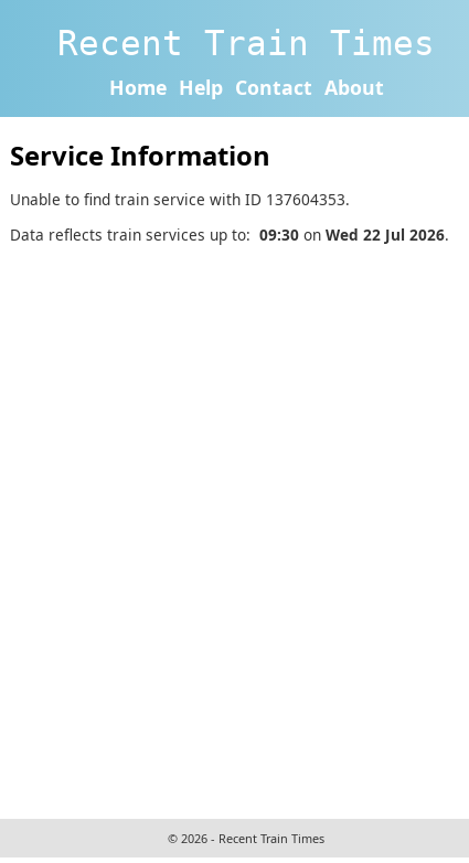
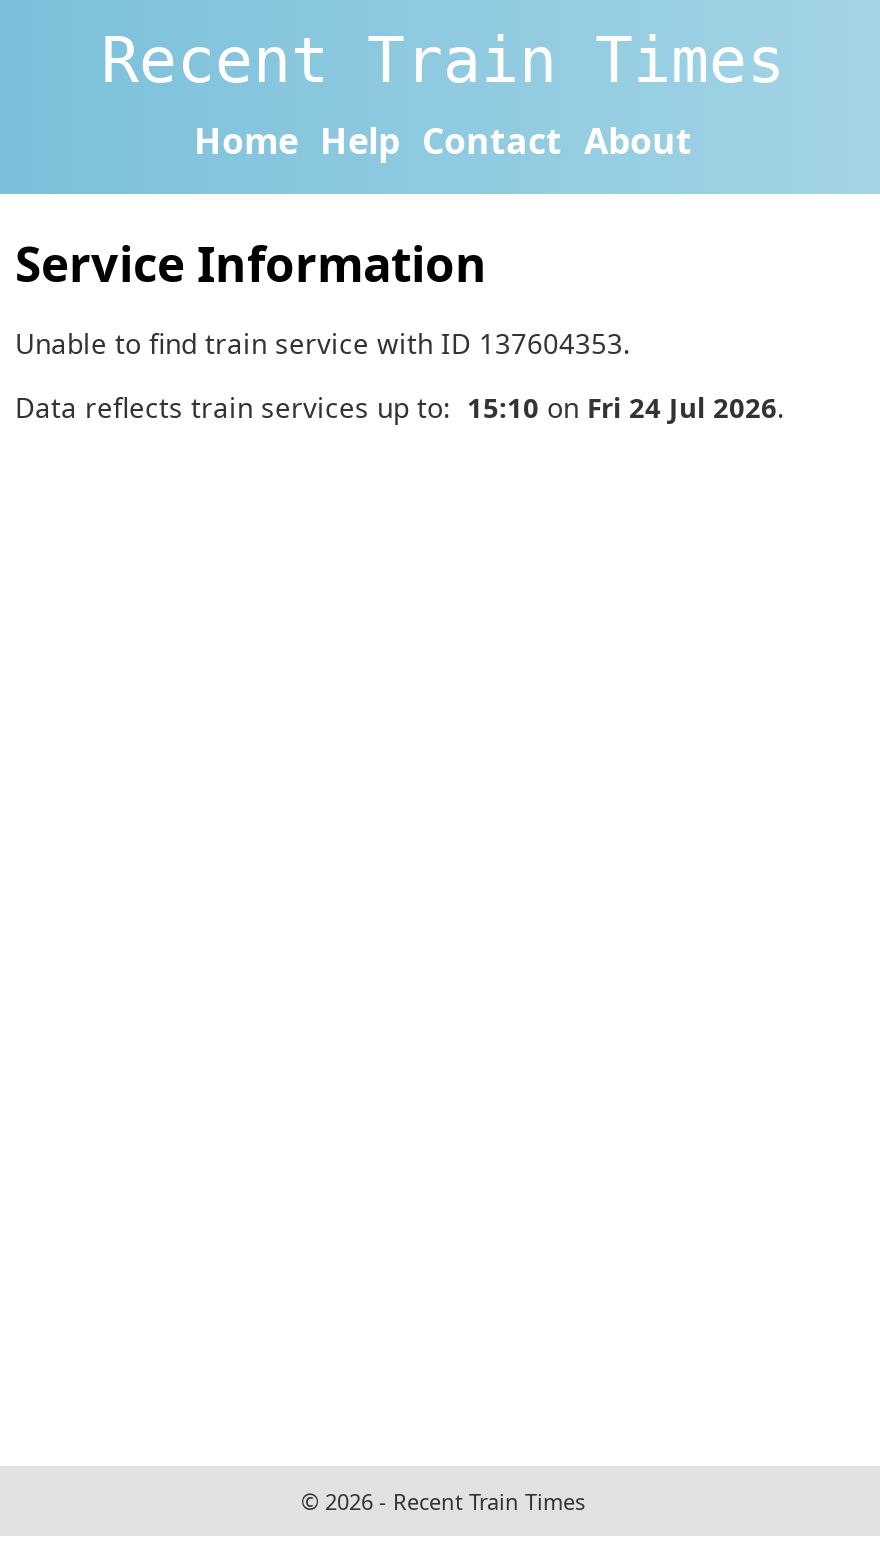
- Data reflects train services up to: 09:30 on Wed 22 Jul 2026.
+ Data reflects train services up to: 15:10 on Fri 24 Jul 2026.
